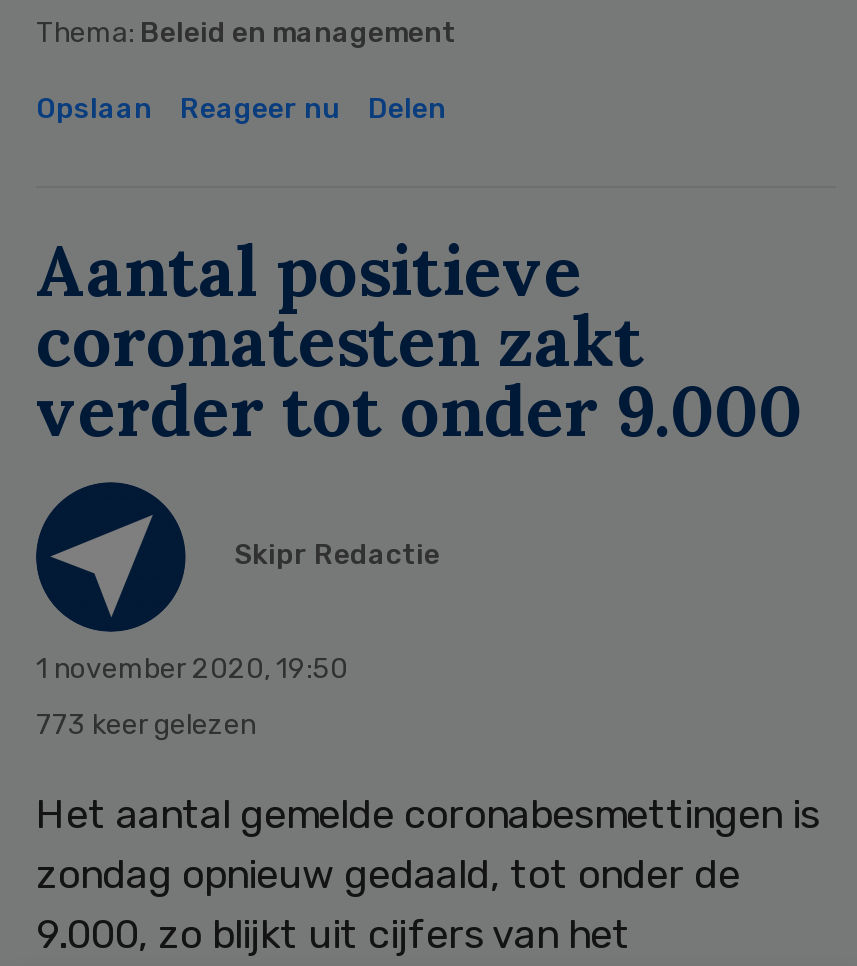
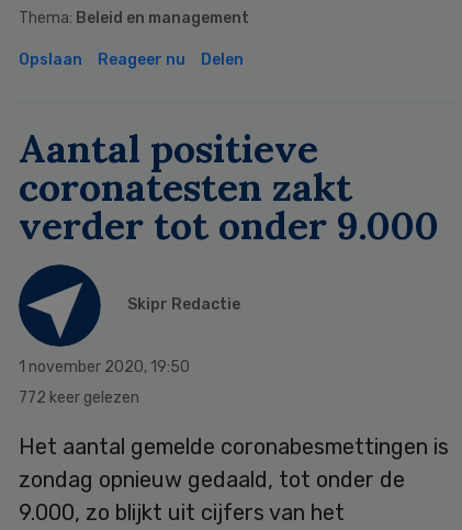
- 773 keer gelezen
+ 772 keer gelezen
